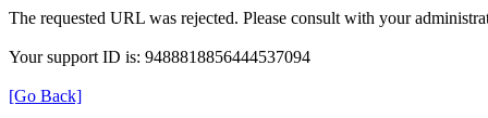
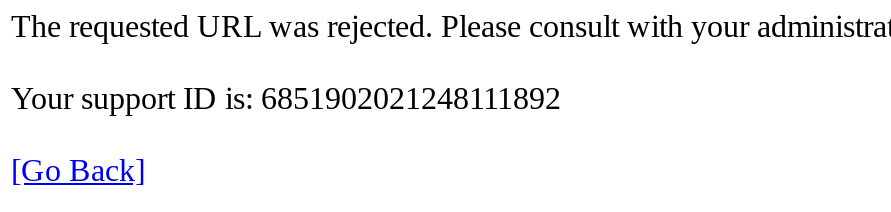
- Your support ID is: 9488818856444537094
+ Your support ID is: 6851902021248111892
